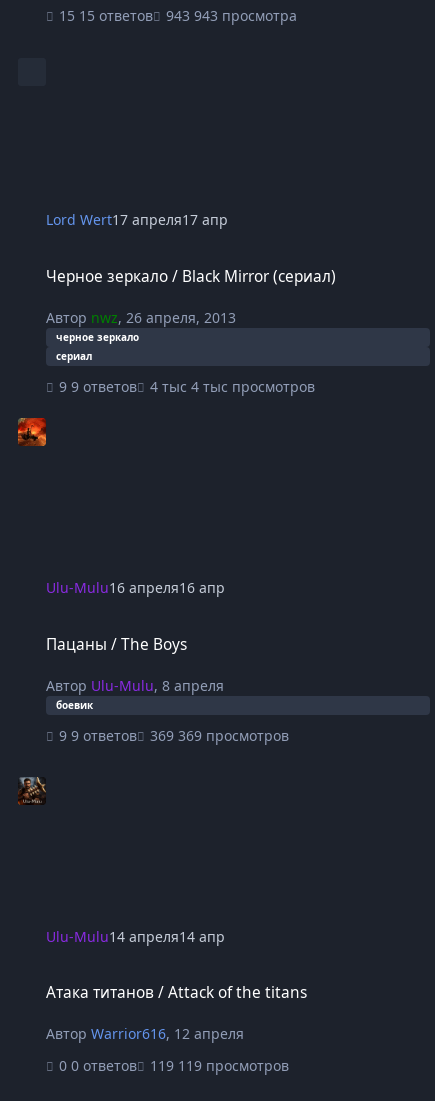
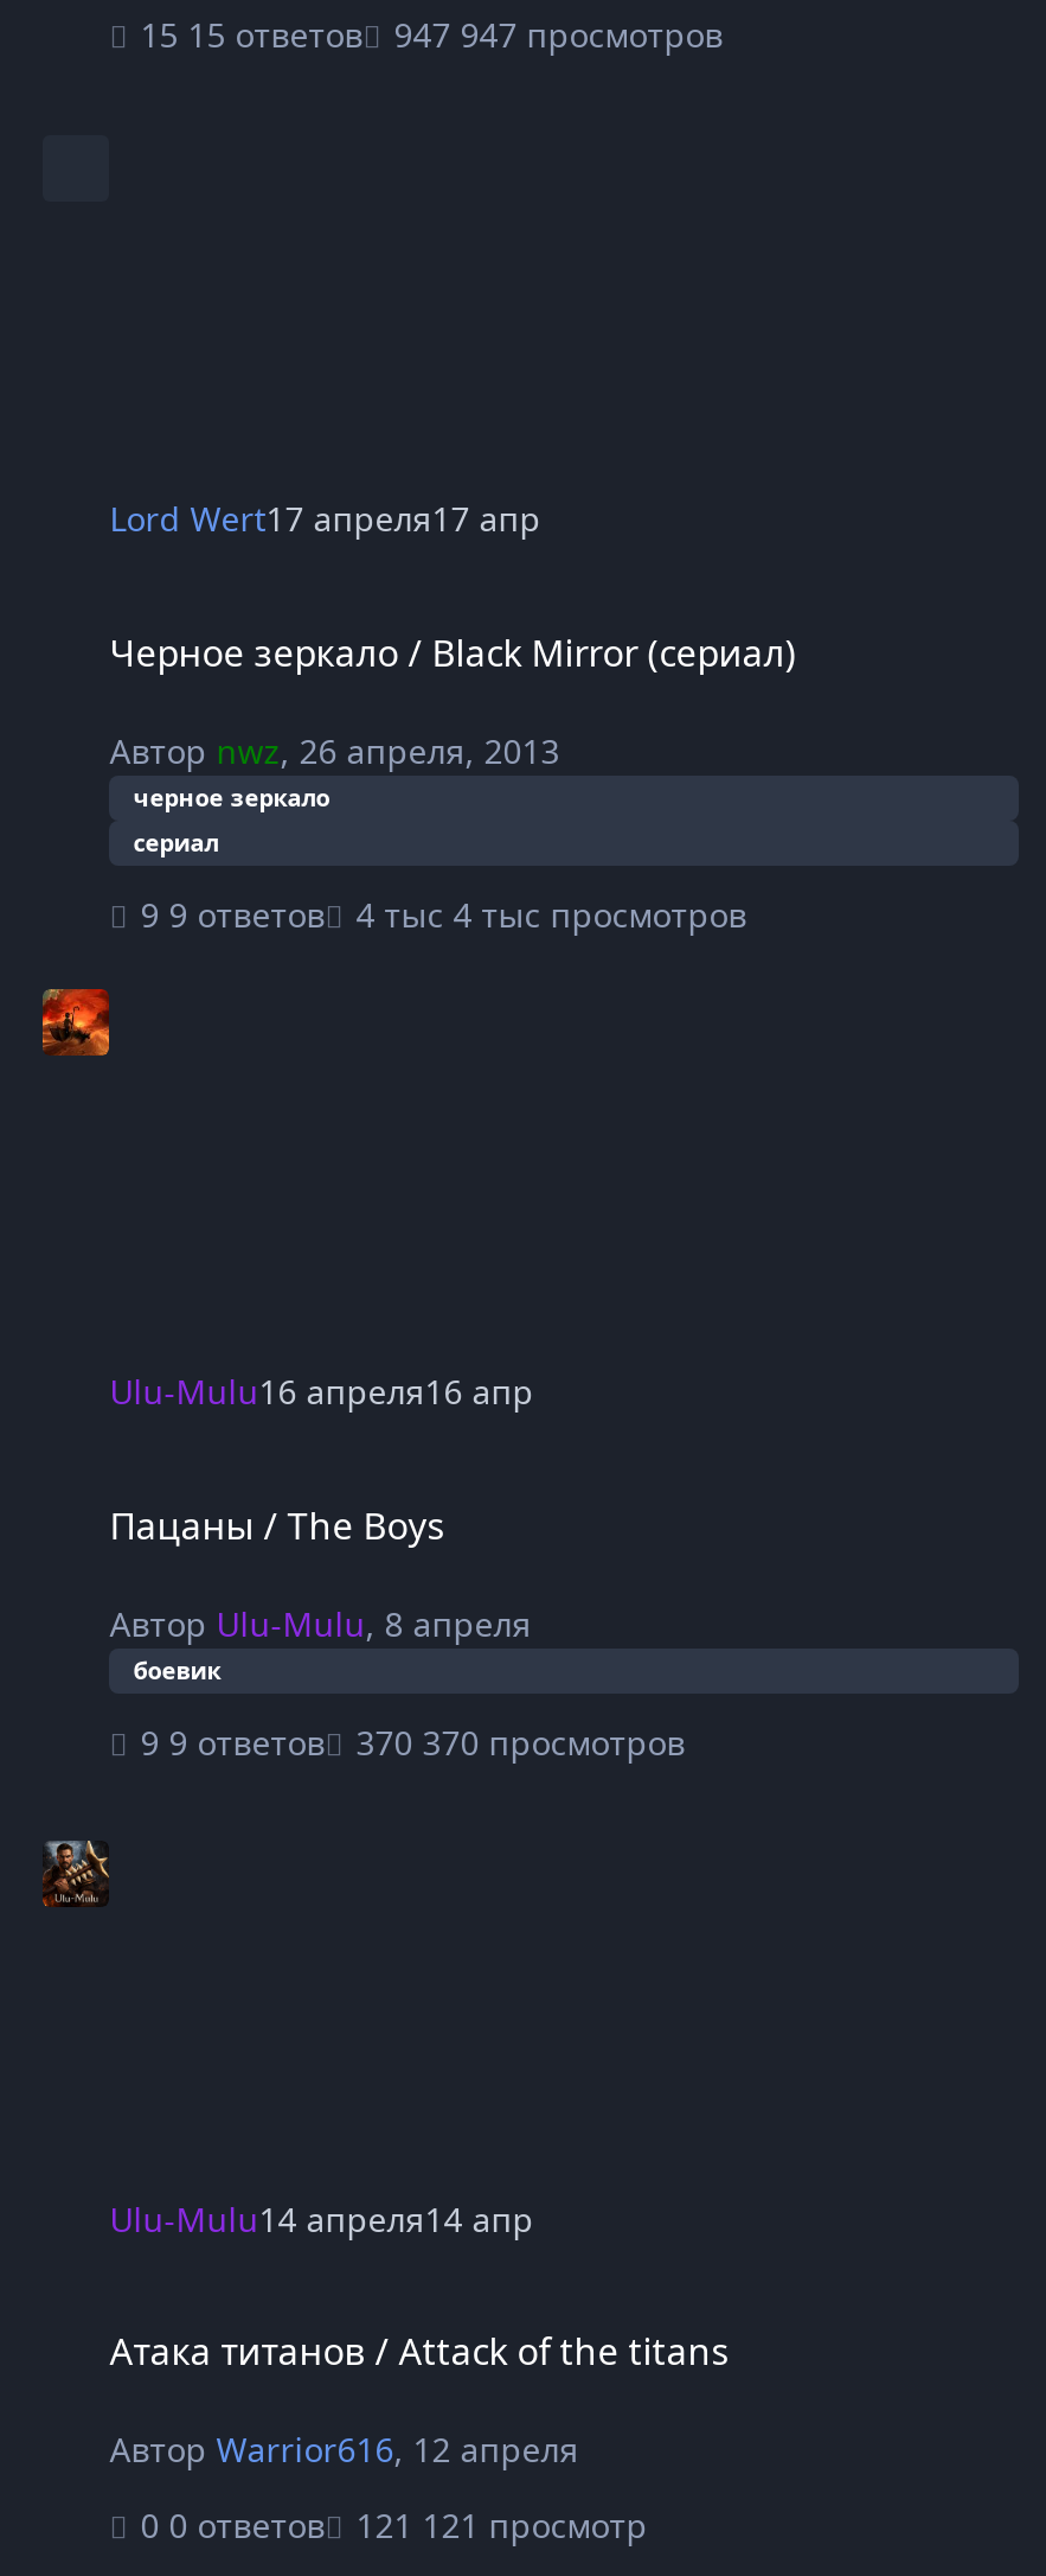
- 943 просмотра
+ 947 просмотров

- 369 просмотров
+ 370 просмотров

- 119 просмотров
+ 121 просмотр
